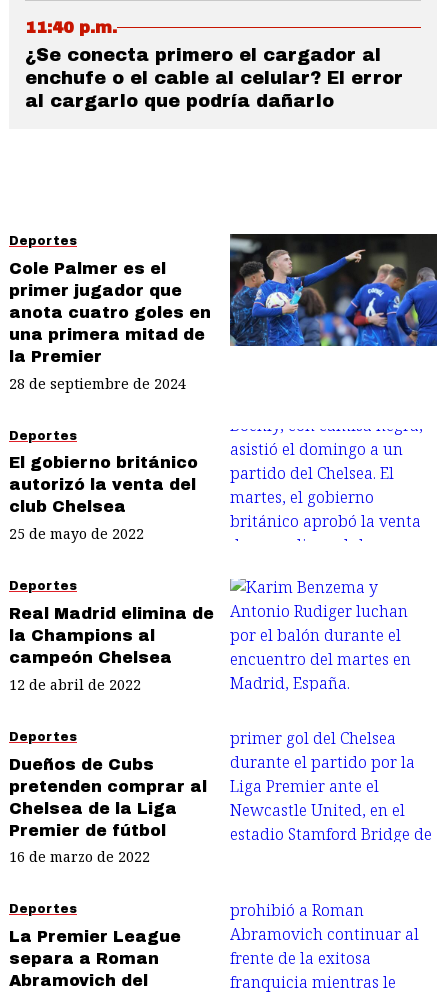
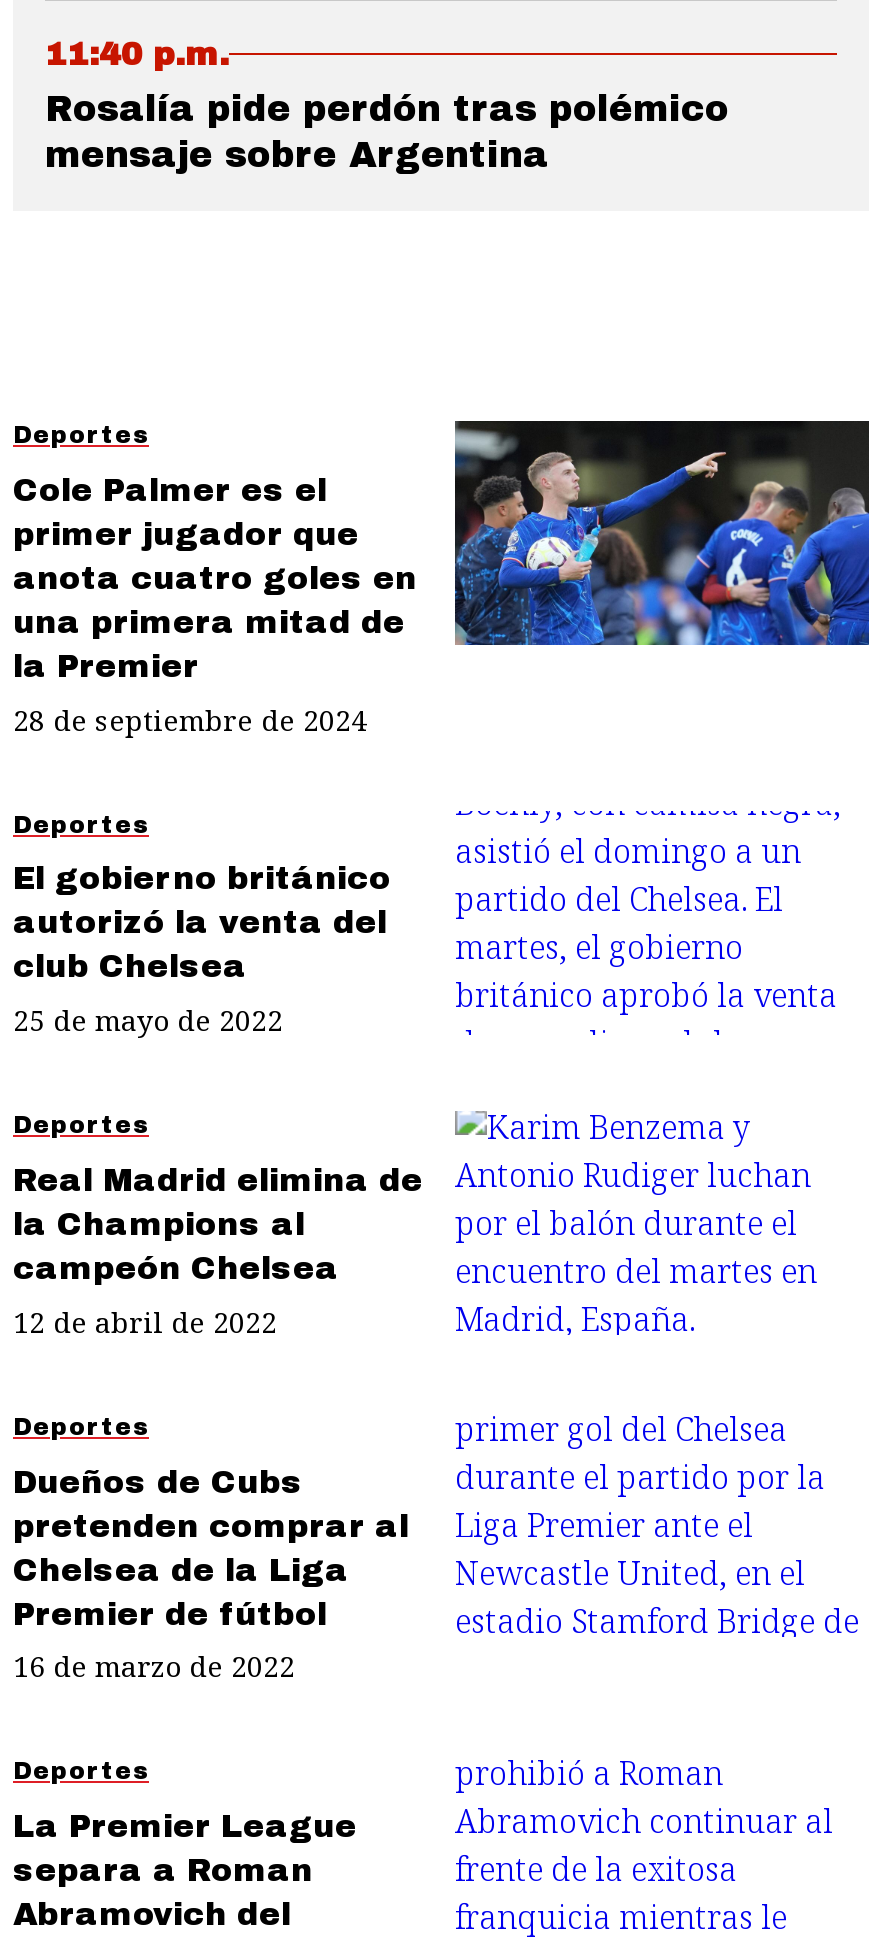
- ¿Se conecta primero el cargador al
- enchufe o el cable al celular? El error
- al cargarlo que podría dañarlo
+ Rosalía pide perdón tras polémico
+ mensaje sobre Argentina
